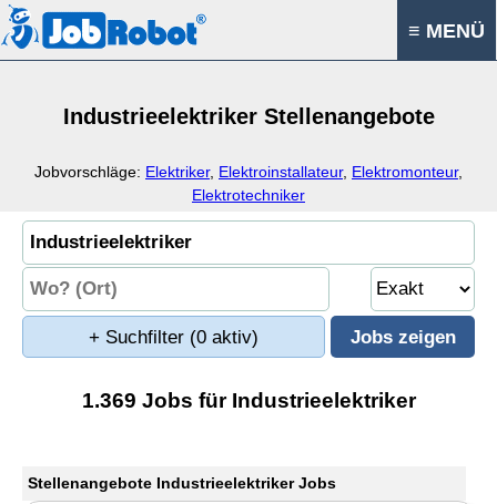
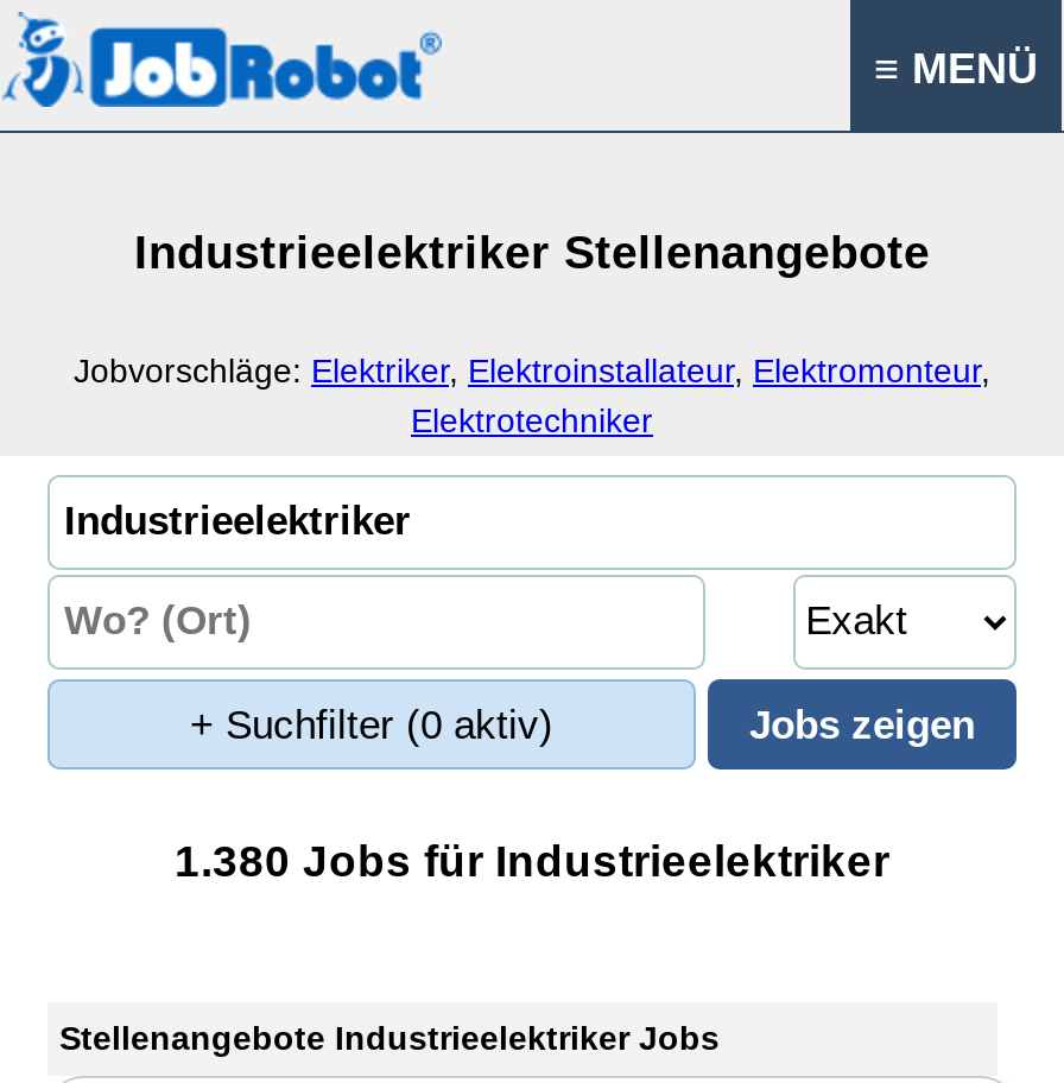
- 1.369 Jobs für Industrieelektriker
+ 1.380 Jobs für Industrieelektriker
